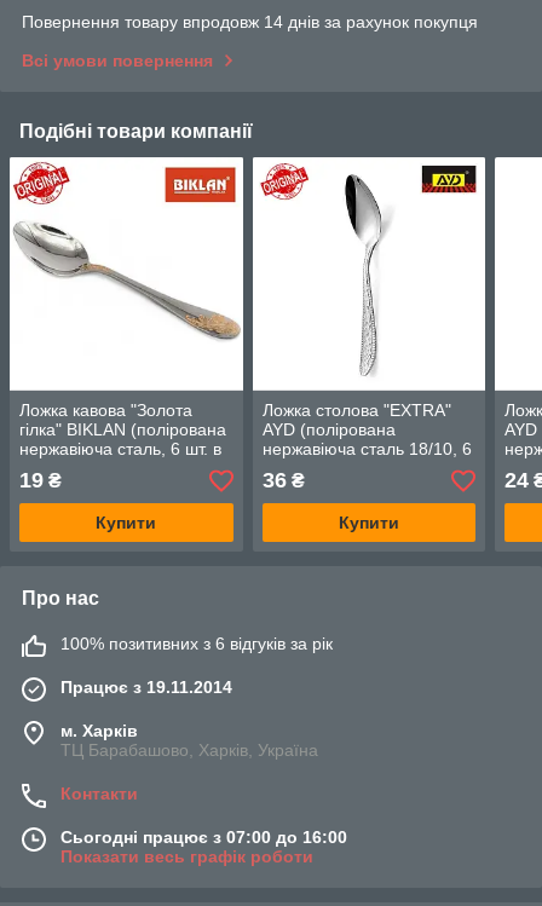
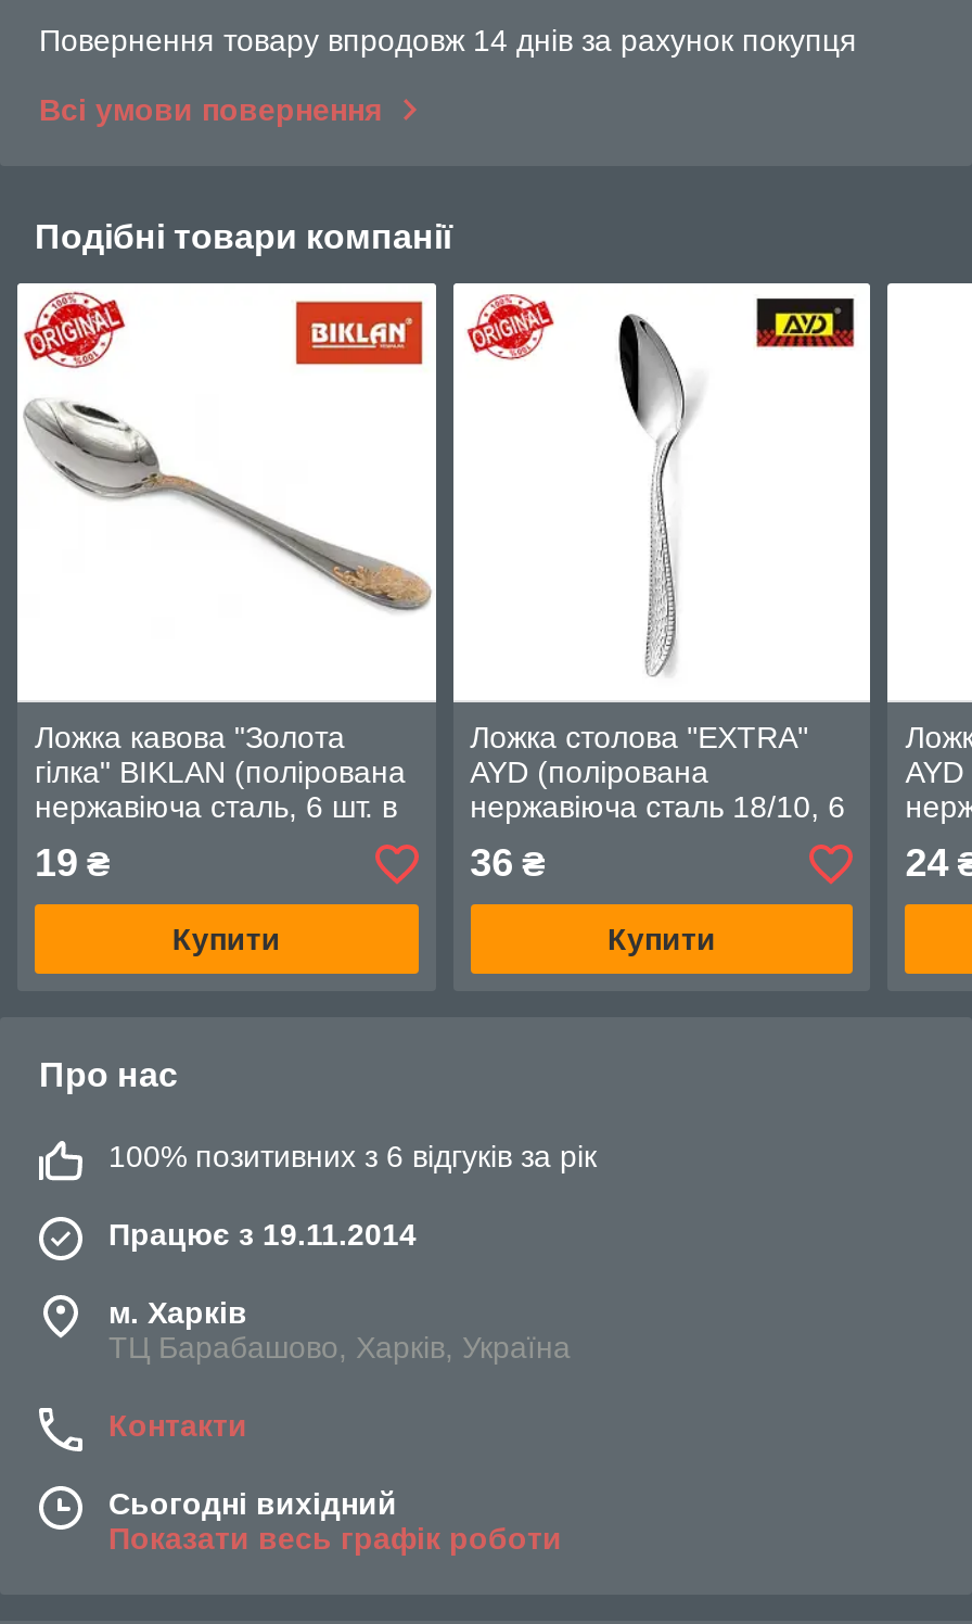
- Сьогодні працює з 07:00 до 16:00
+ Сьогодні вихідний
